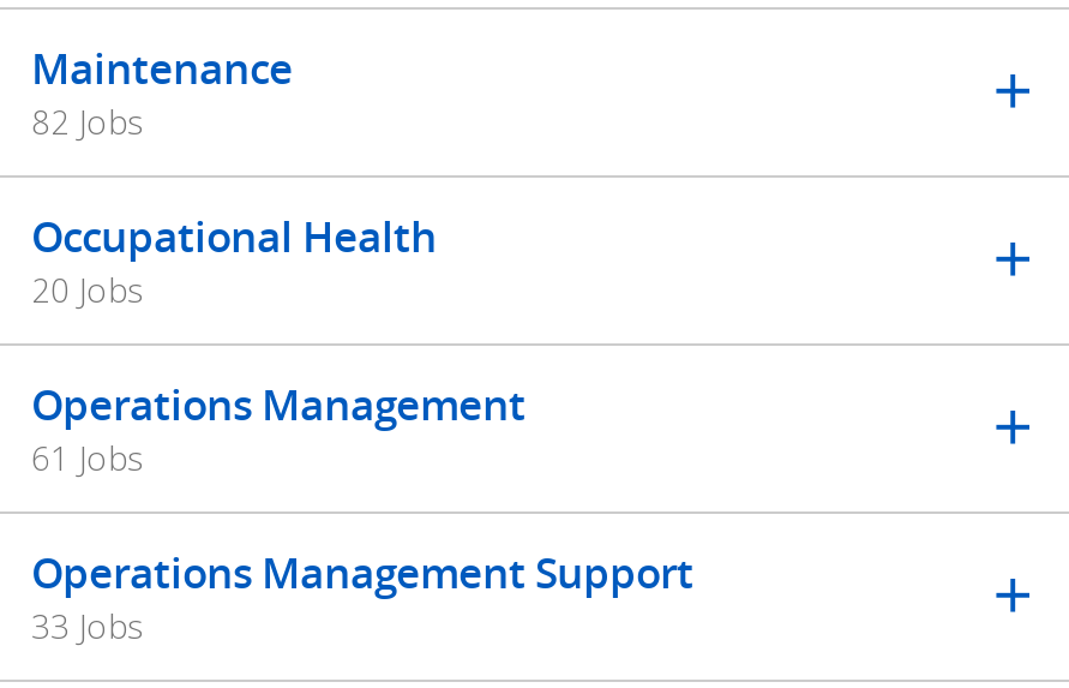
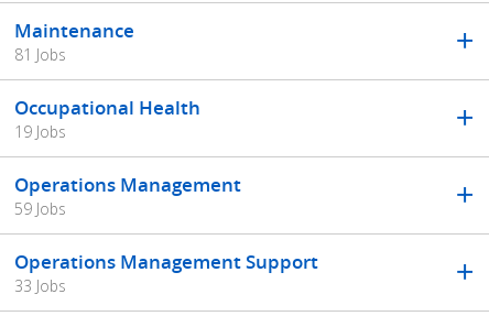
- 82 Jobs
+ 81 Jobs

- 20 Jobs
+ 19 Jobs

- 61 Jobs
+ 59 Jobs
